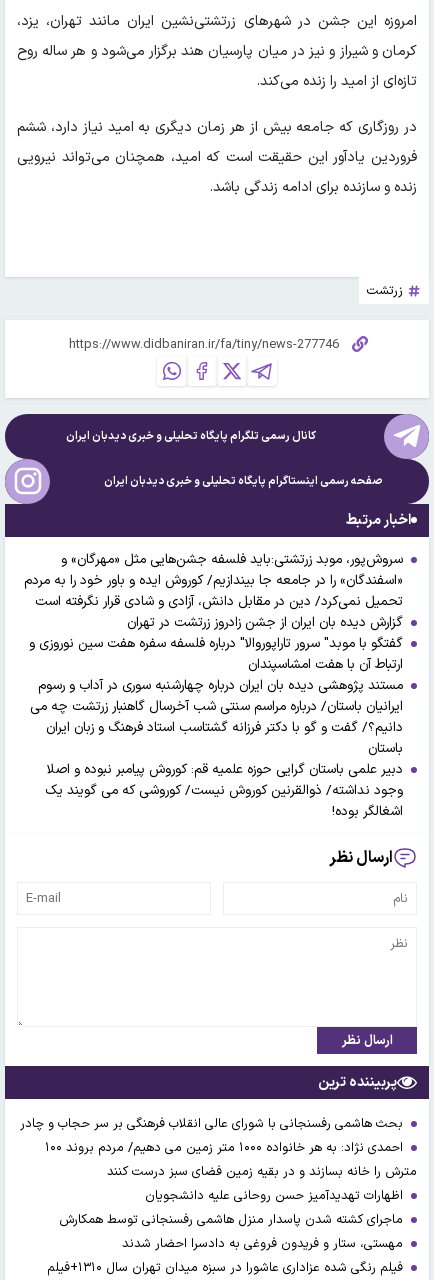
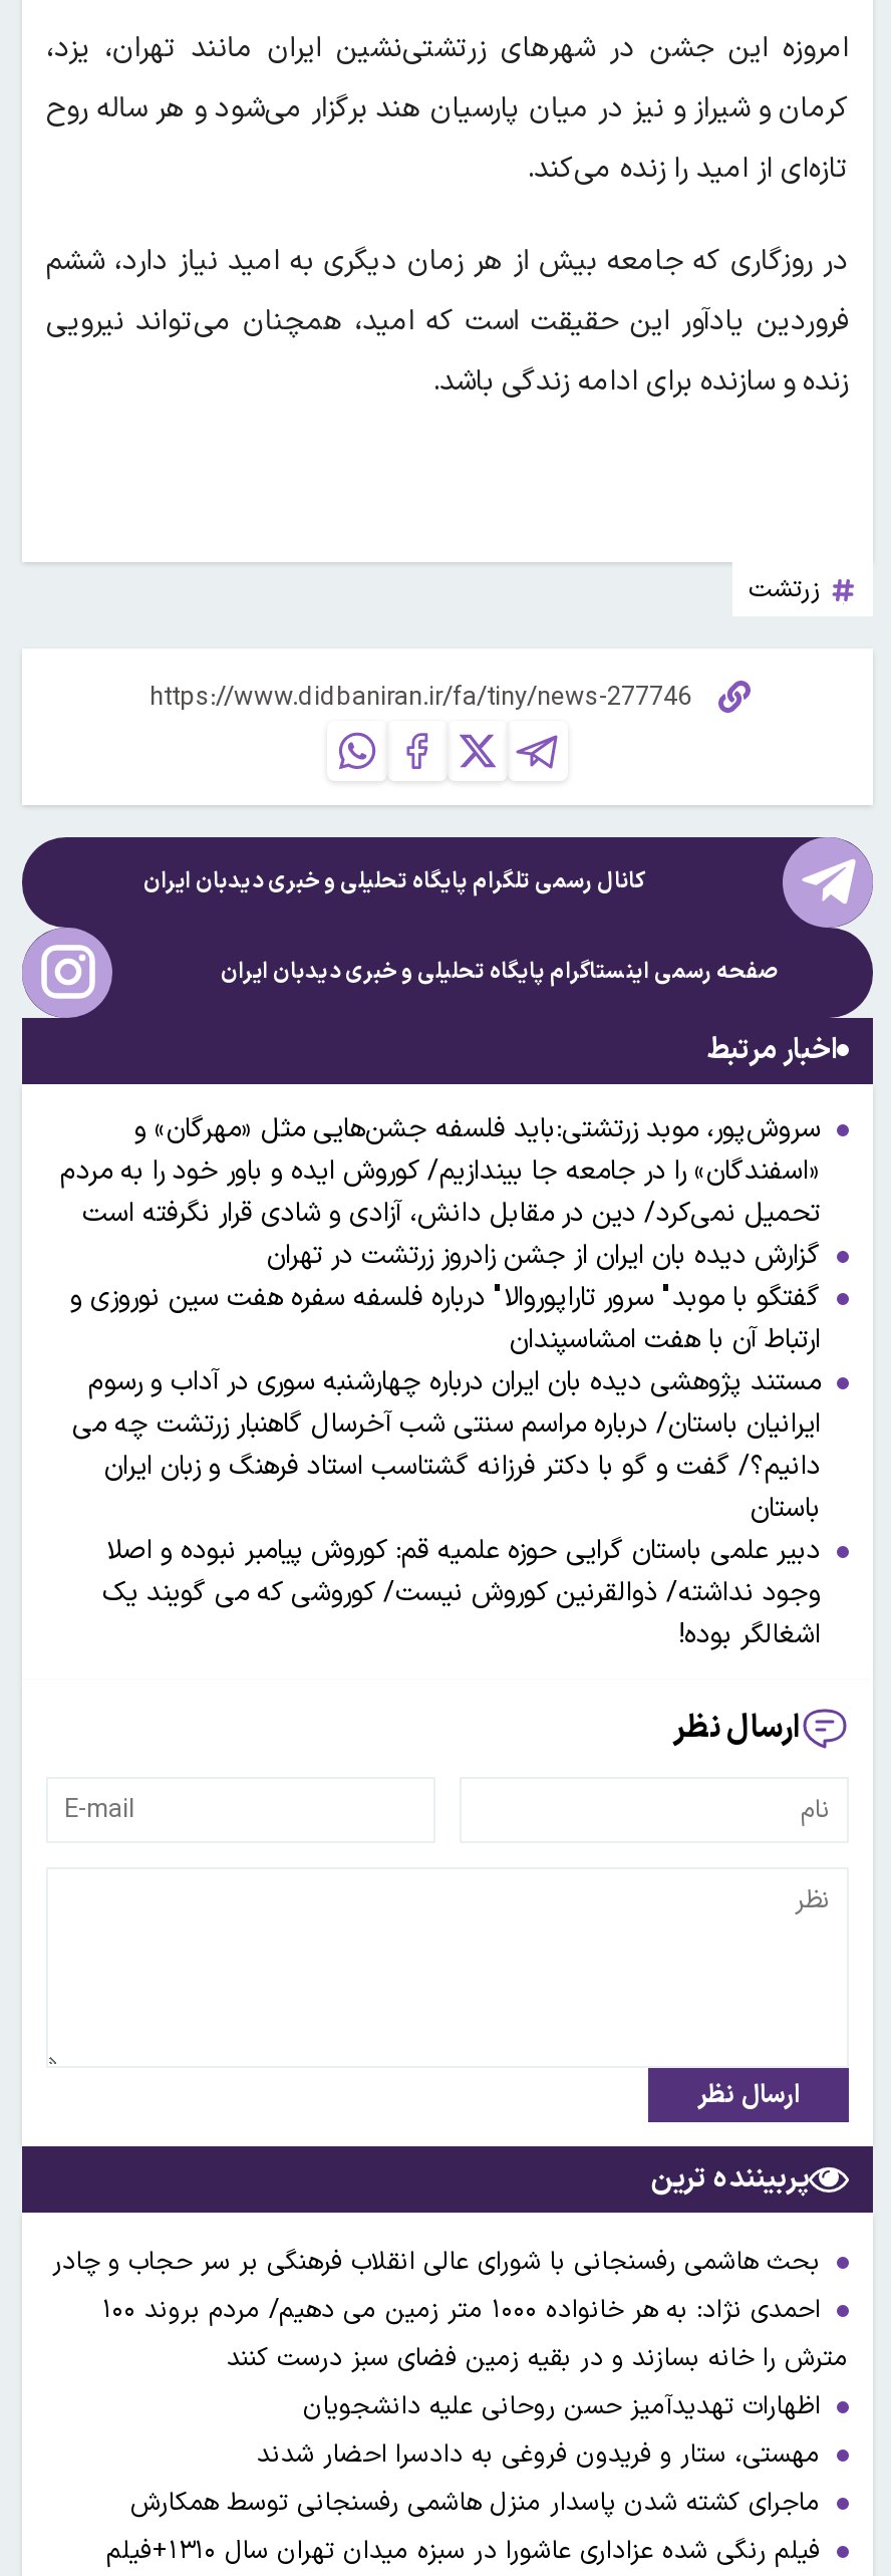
moved down: ماجرای کشته شدن پاسدار منزل هاشمی رفسنجانی توسط همکارش

moved up: مهستی، ستار و فریدون فروغی به دادسرا احضار شدند
